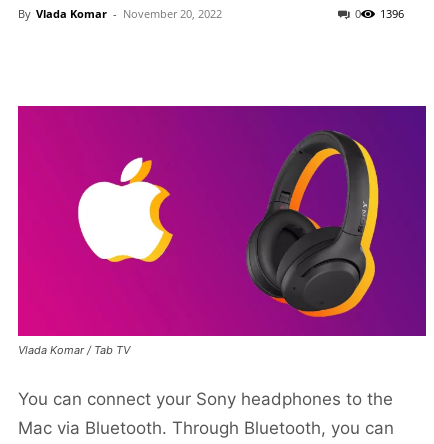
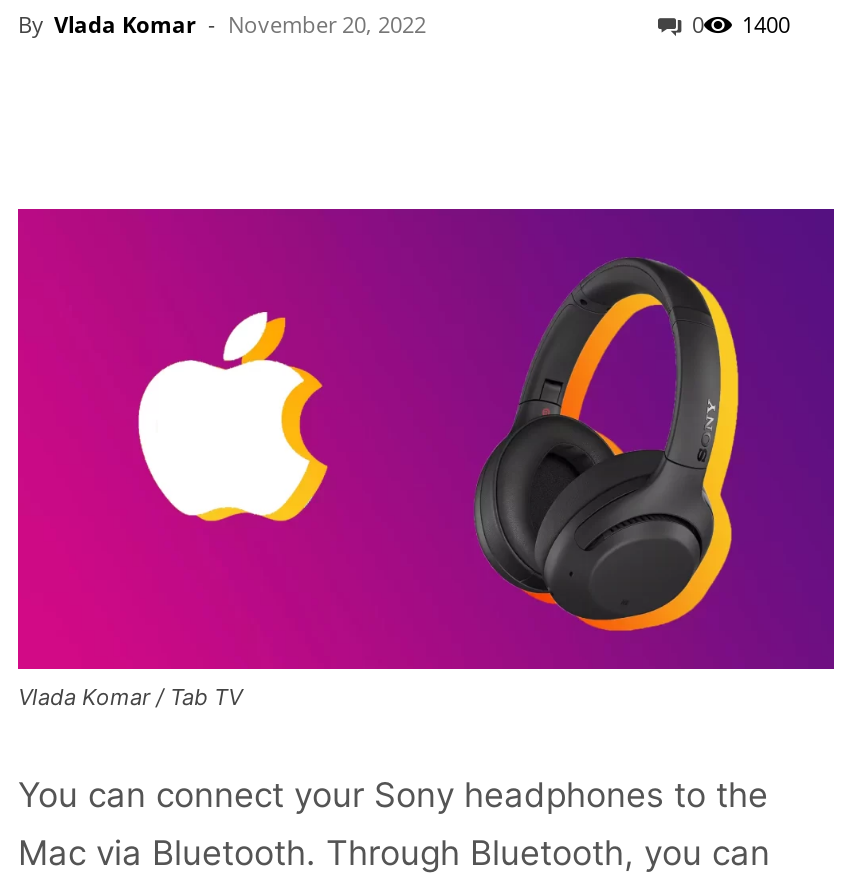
- 0 1396
+ 0 1400
